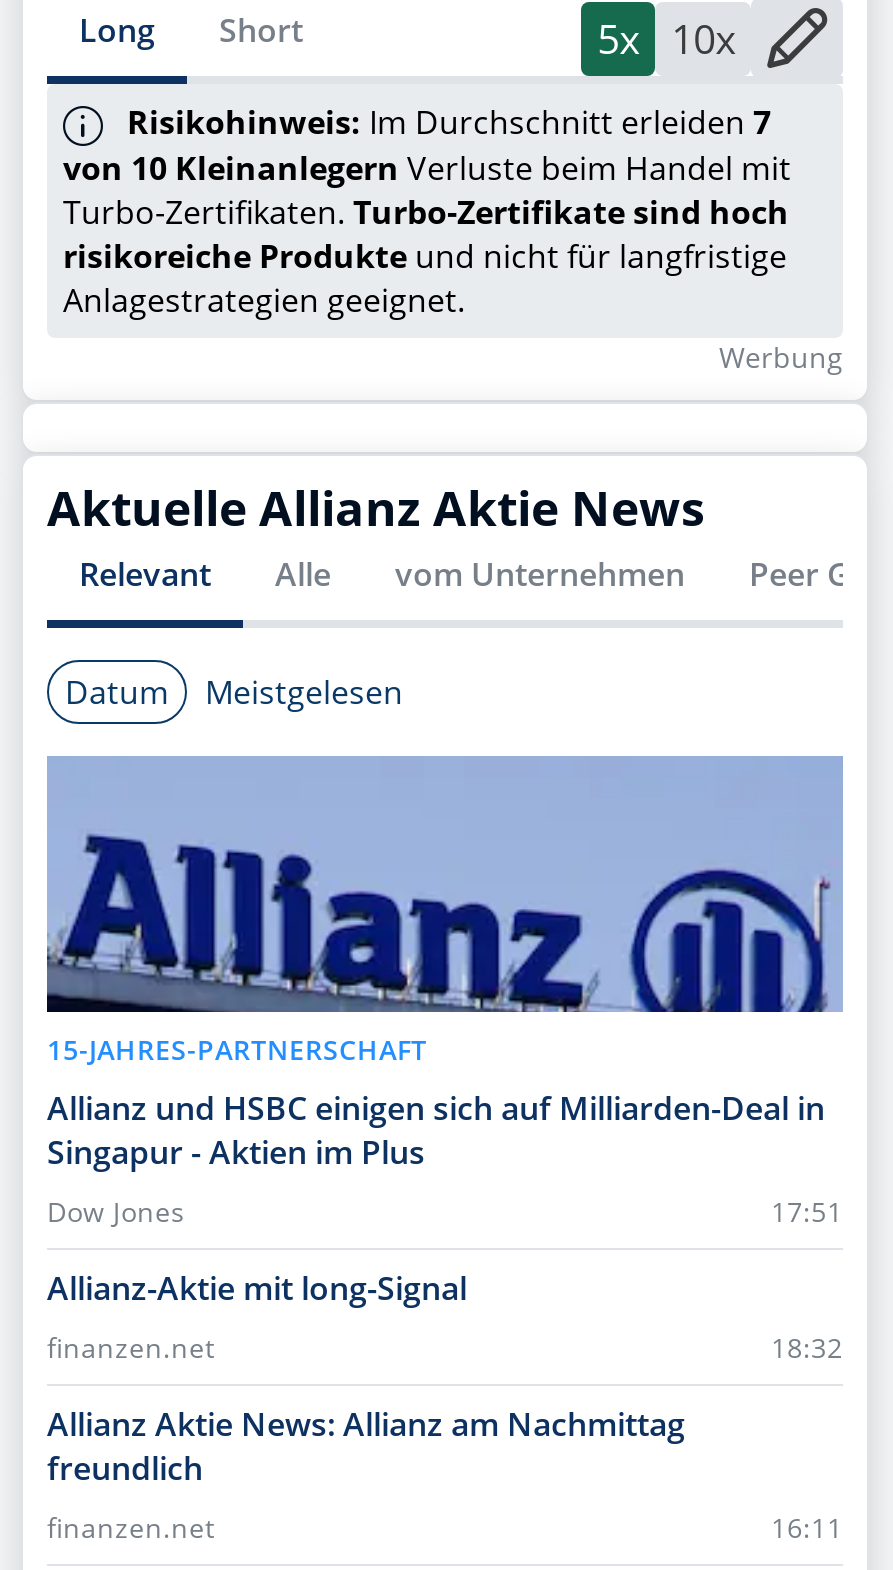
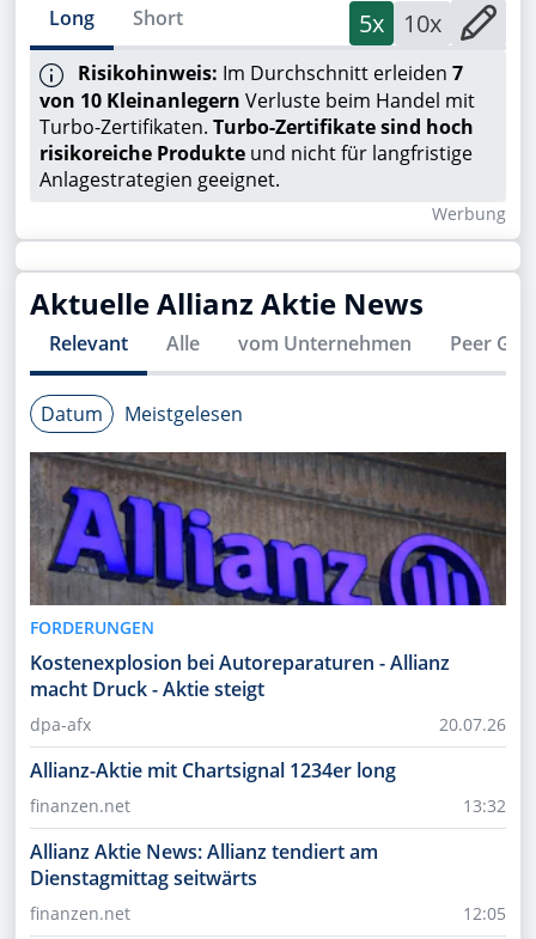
- [image]
- 15-JAHRES-PARTNERSCHAFT
- Allianz und HSBC einigen sich auf Milliarden-Deal in
- Singapur - Aktien im Plus
+ [image]
+ FORDERUNGEN
+ Kostenexplosion bei Autoreparaturen - Allianz
+ macht Druck - Aktie steigt

- 17:51
- Dow Jones
+ 20.07.26
+ dpa-afx

- Allianz-Aktie mit long-Signal
+ Allianz-Aktie mit Chartsignal 1234er long

- 18:32
+ 13:32

- Allianz Aktie News: Allianz am Nachmittag
- freundlich
+ Allianz Aktie News: Allianz tendiert am
+ Dienstagmittag seitwärts

- 16:11
+ 12:05
